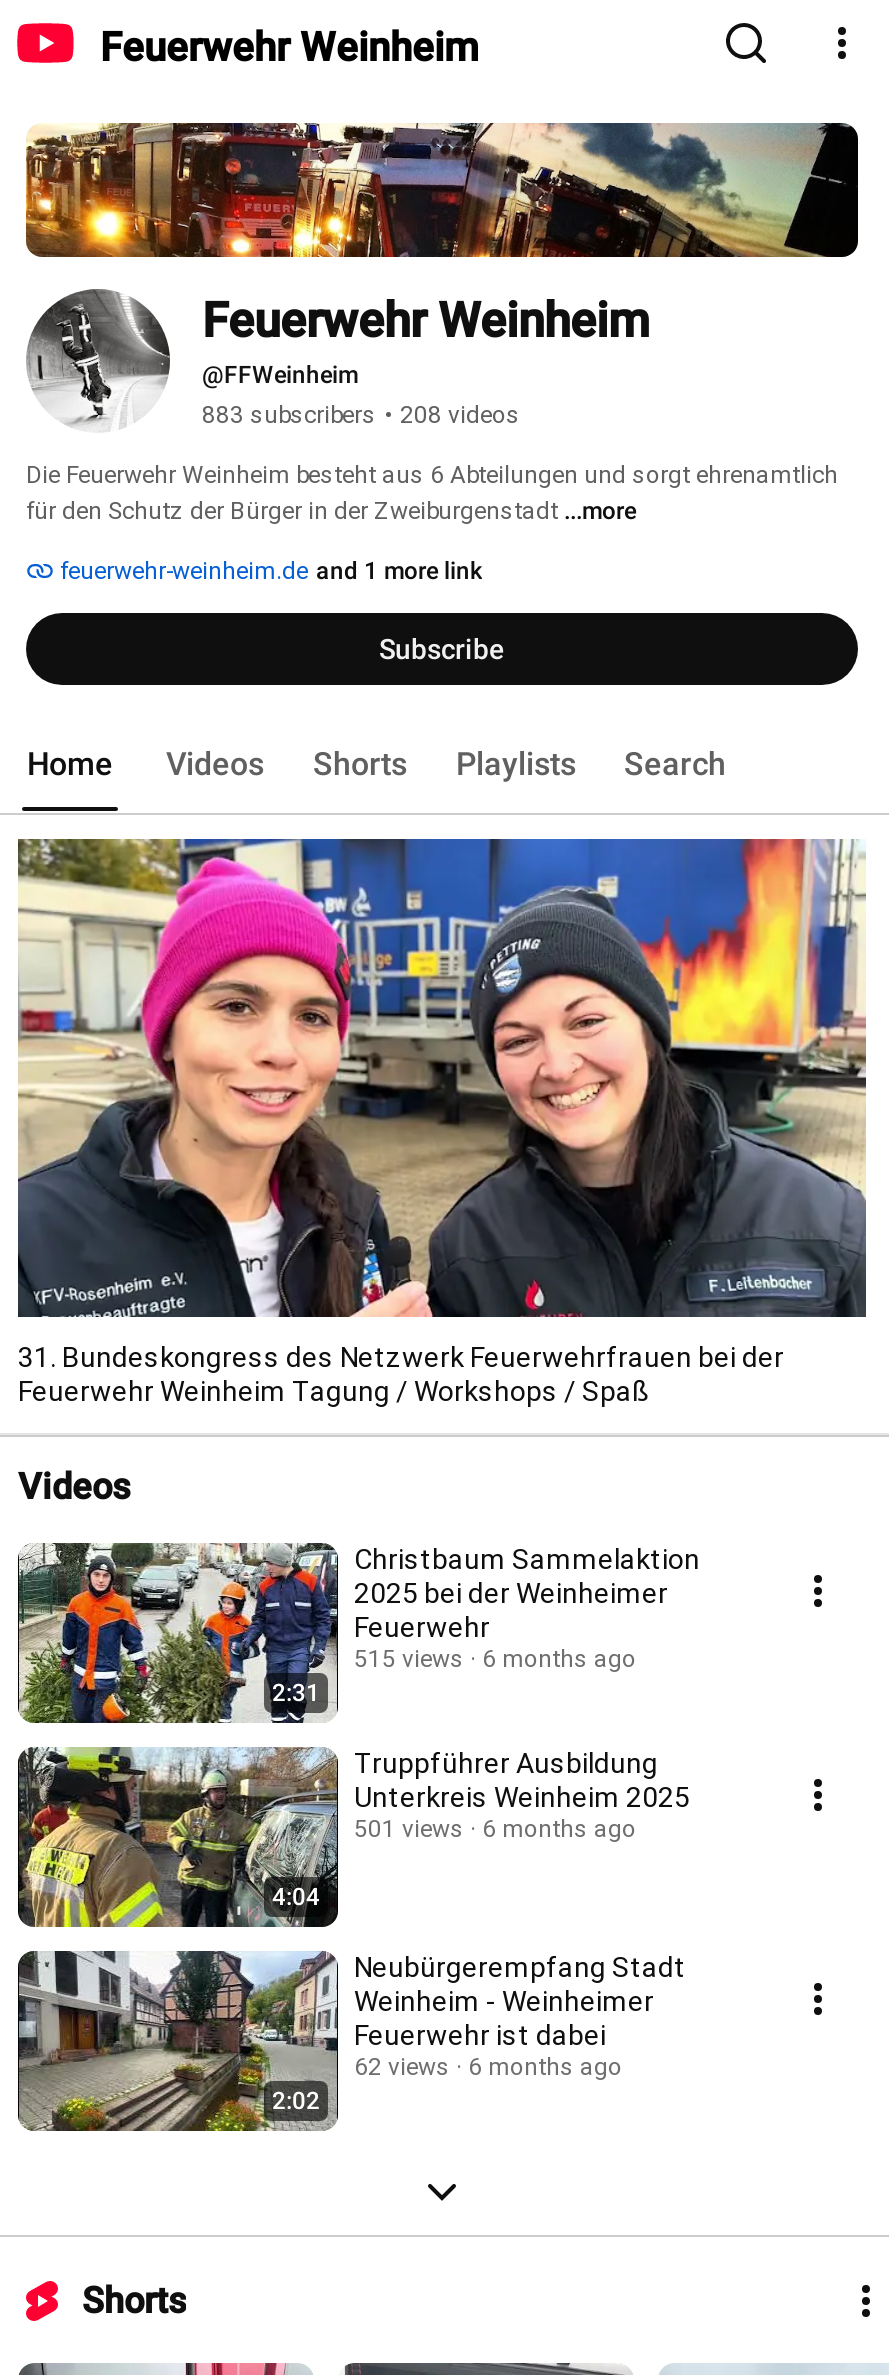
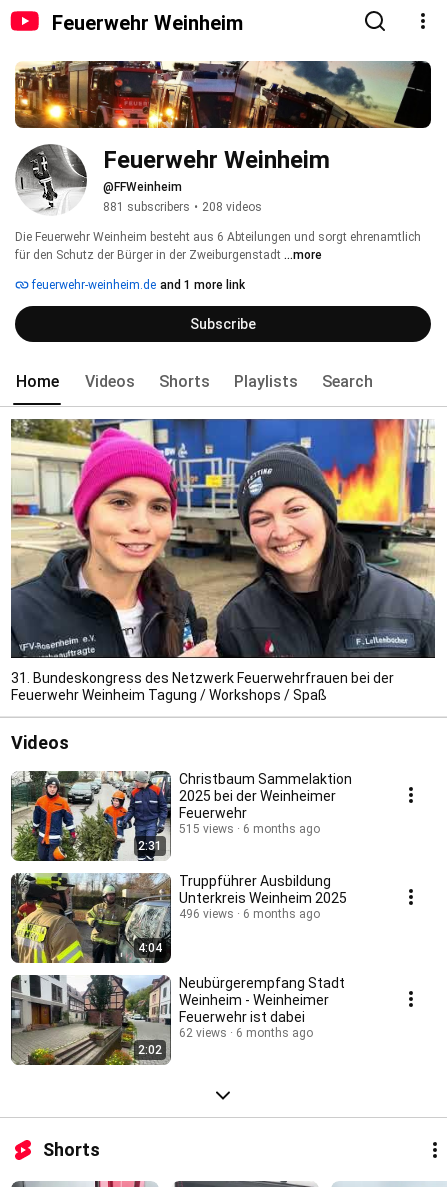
- 883 subscribers • 208 videos
+ 881 subscribers • 208 videos

- 501 views 6 months ago
+ 496 views 6 months ago
